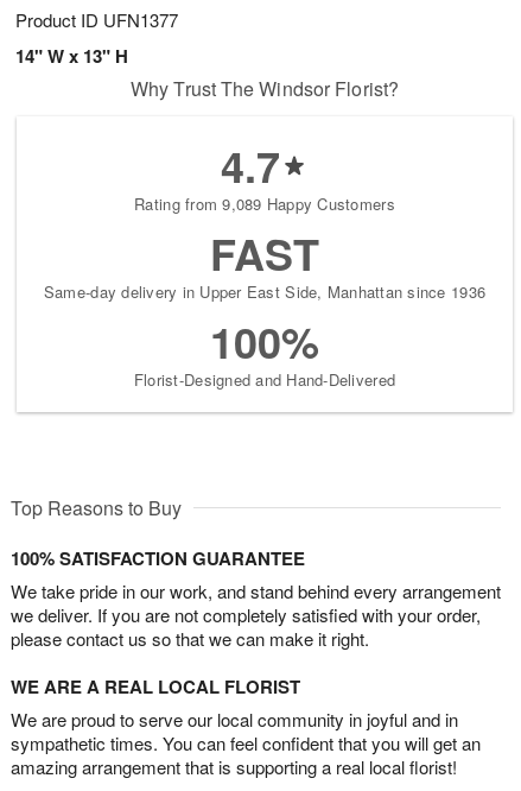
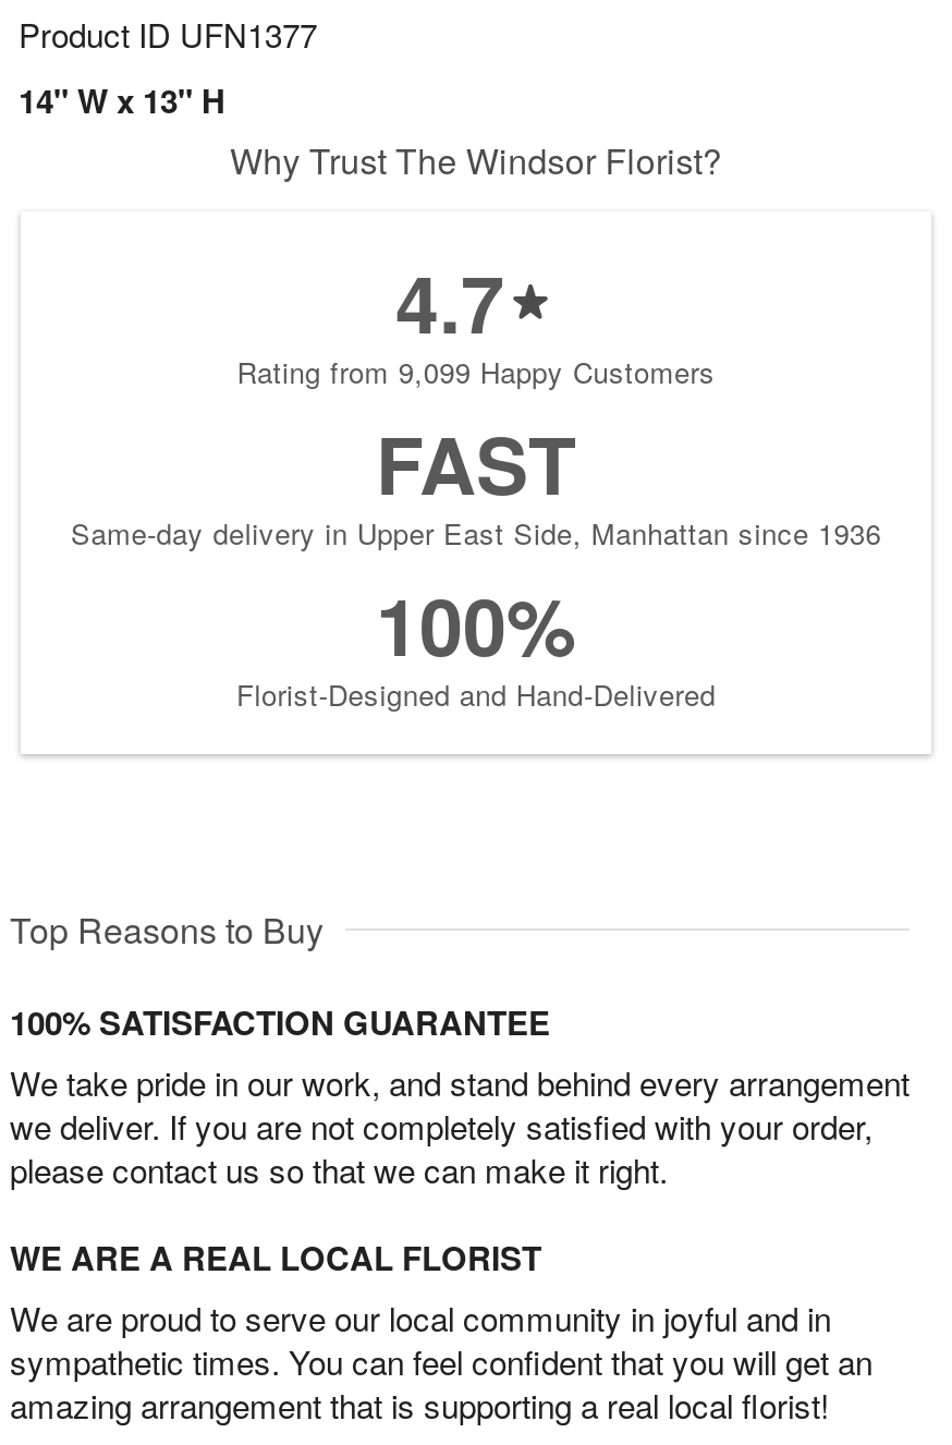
- Rating from 9,089 Happy Customers
+ Rating from 9,099 Happy Customers
